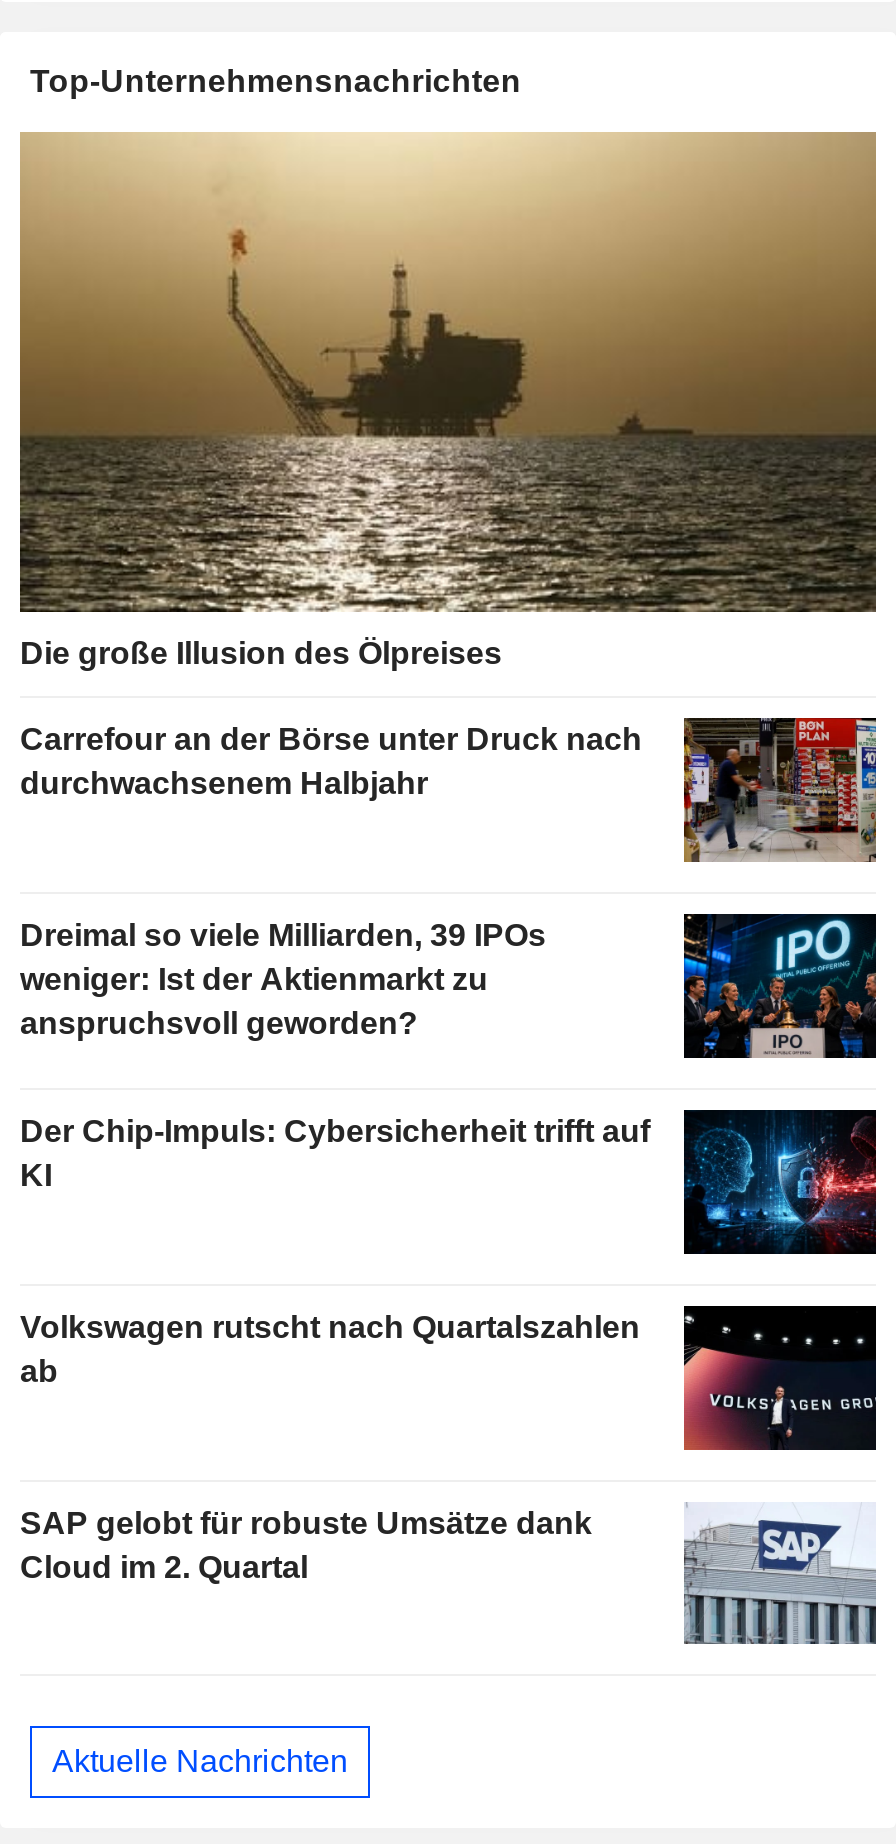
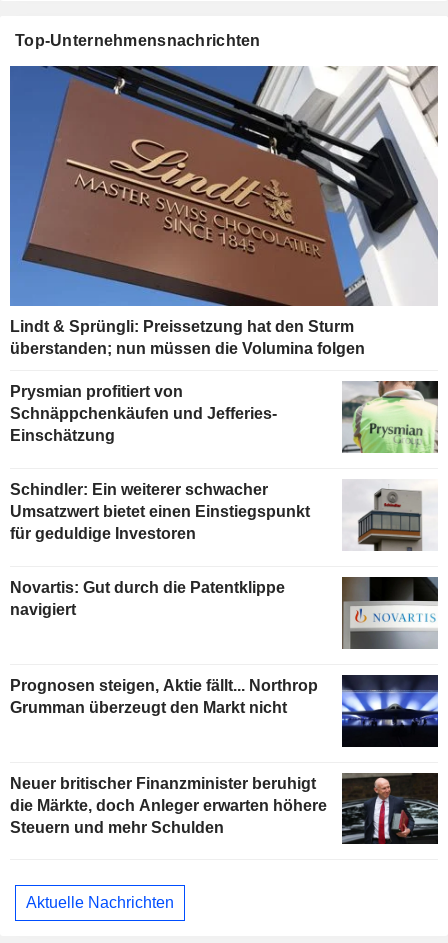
- [image]
- Die große Illusion des Ölpreises
+ [image]
+ Lindt & Sprüngli: Preissetzung hat den Sturm
+ überstanden; nun müssen die Volumina folgen

- Carrefour an der Börse unter Druck nach
- durchwachsenem Halbjahr
+ Prysmian profitiert von
+ Schnäppchenkäufen und Jefferies-
+ Einschätzung

- [image]
+ [image]

- Dreimal so viele Milliarden, 39 IPOs
- weniger: Ist der Aktienmarkt zu
- anspruchsvoll geworden?
+ Schindler: Ein weiterer schwacher
+ Umsatzwert bietet einen Einstiegspunkt
+ für geduldige Investoren

- [image]
+ [image]

- Der Chip-Impuls: Cybersicherheit trifft auf
- KI
+ Novartis: Gut durch die Patentklippe
+ navigiert

- [image]
+ [image]

- [image]
- Volkswagen rutscht nach Quartalszahlen
- ab
+ [image]
+ Prognosen steigen, Aktie fällt... Northrop
+ Grumman überzeugt den Markt nicht

- SAP gelobt für robuste Umsätze dank
- Cloud im 2. Quartal
+ Neuer britischer Finanzminister beruhigt
+ die Märkte, doch Anleger erwarten höhere
+ Steuern und mehr Schulden

- [image]
+ [image]
